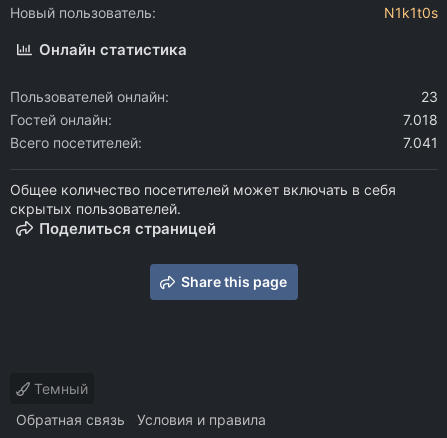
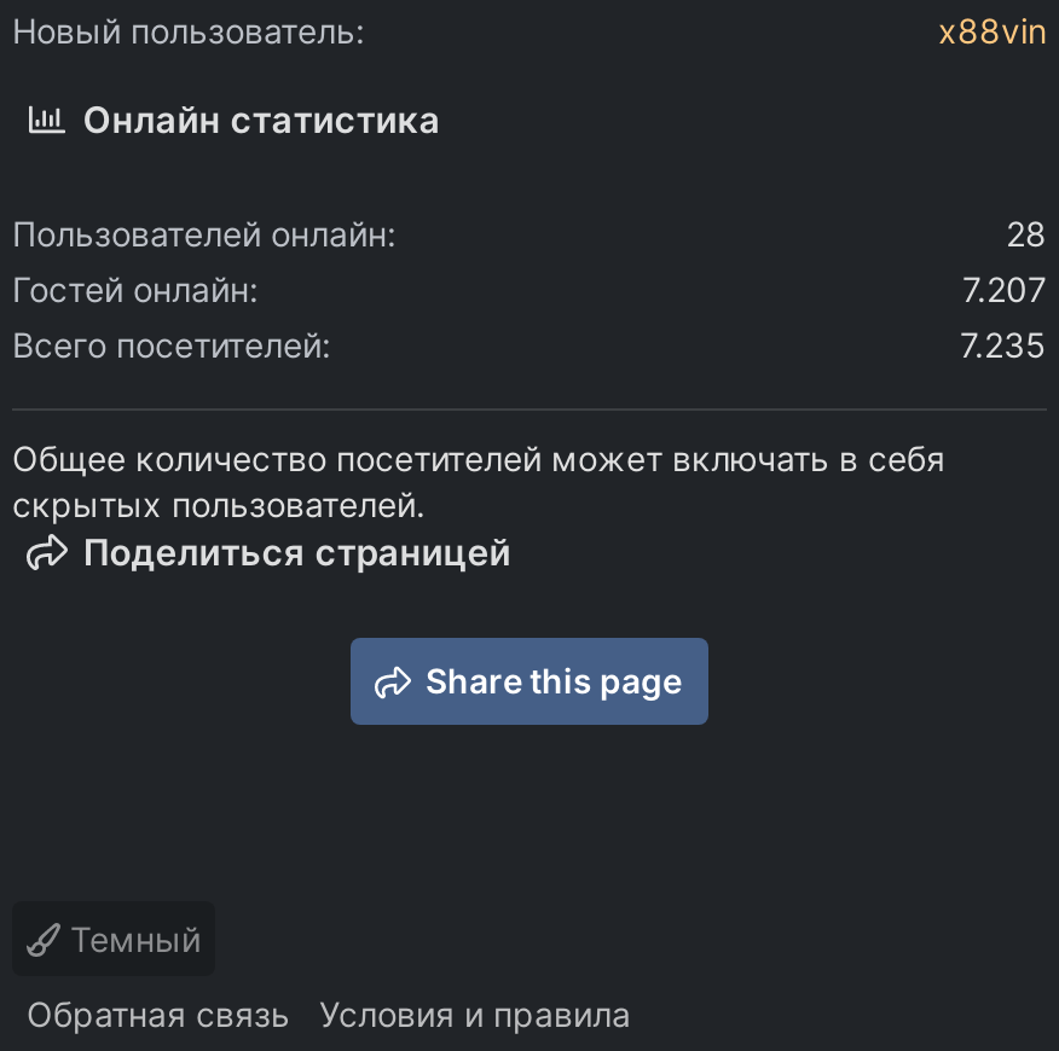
- N1k1t0s
+ x88vin

- 23
+ 28

- 7.018
+ 7.207

- 7.041
+ 7.235
